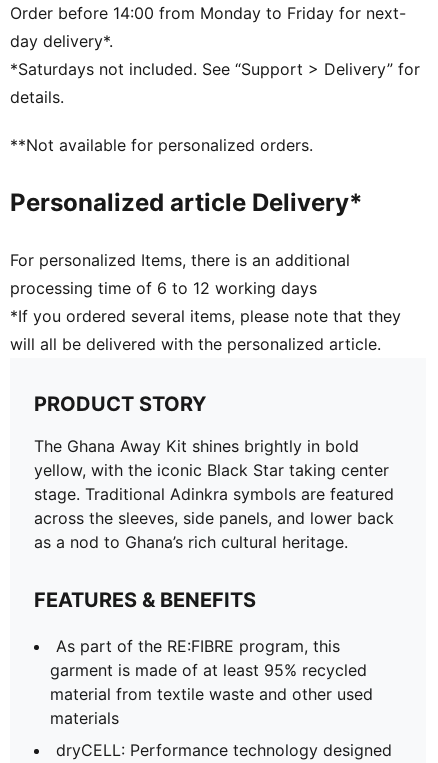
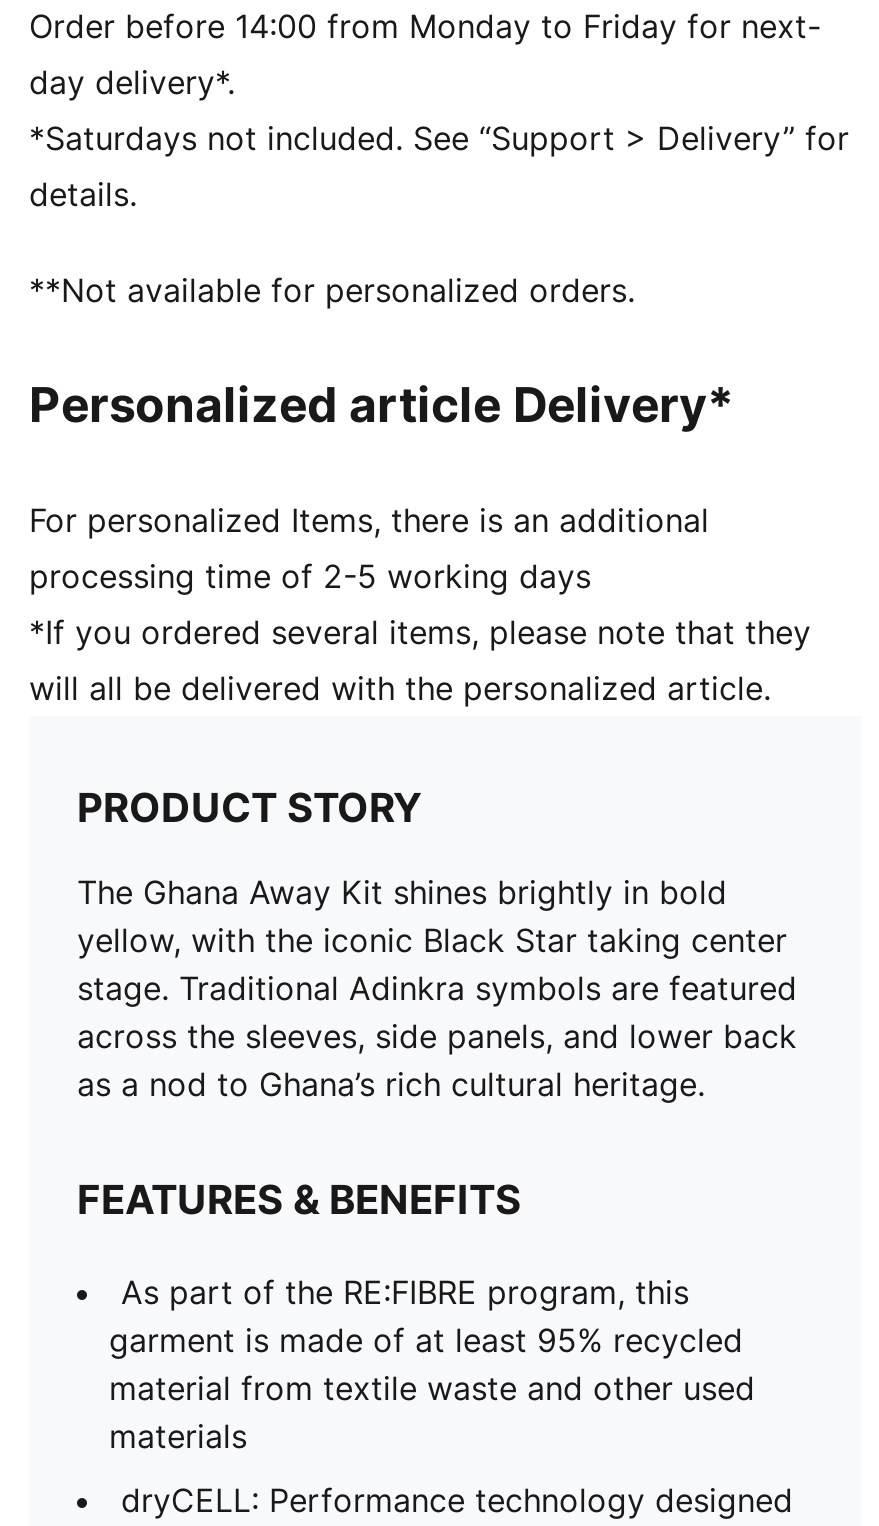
- processing time of 6 to 12 working days
+ processing time of 2-5 working days
